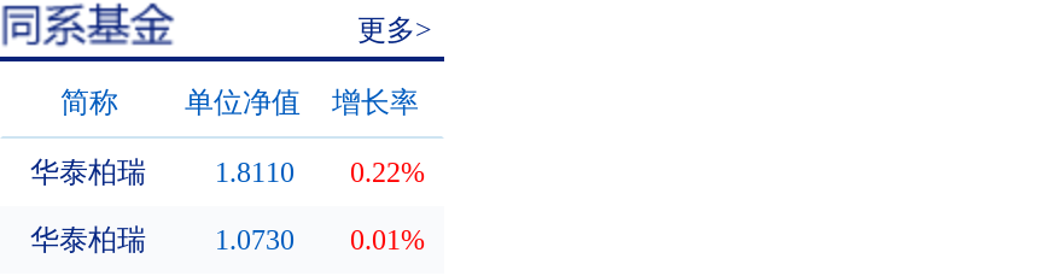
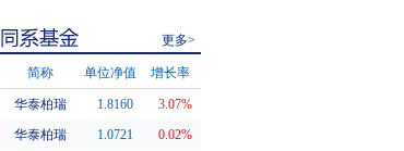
- 1.8110
+ 1.8160

- 0.22%
+ 3.07%

- 1.0730
+ 1.0721

- 0.01%
+ 0.02%
